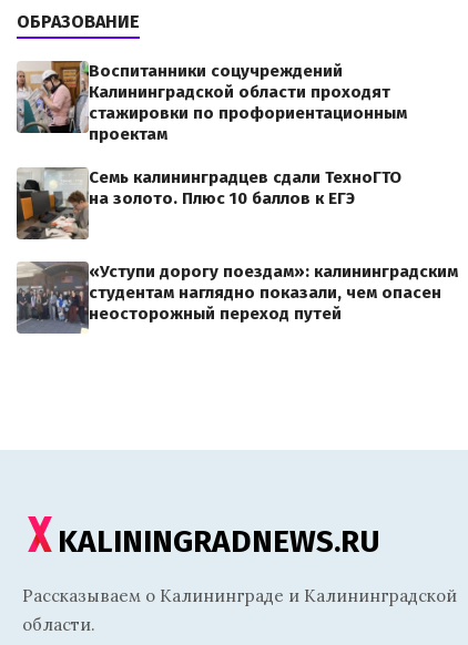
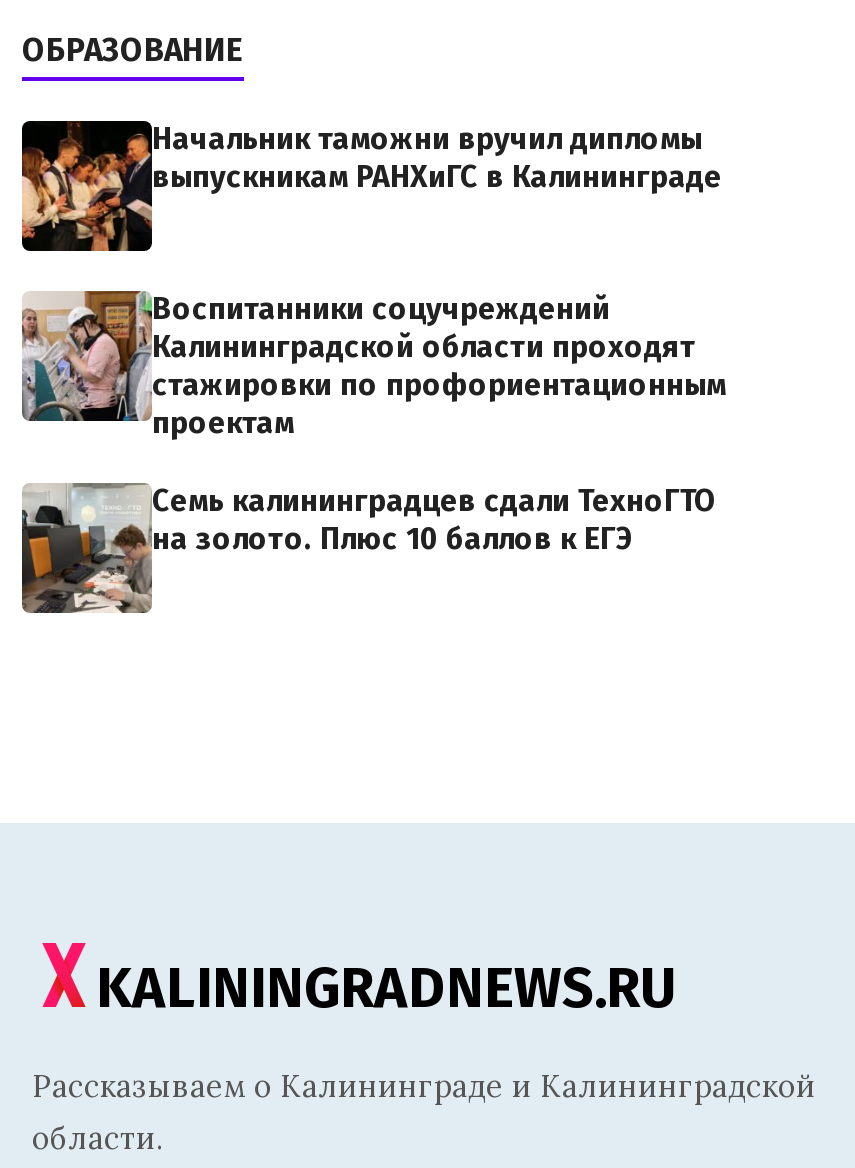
+ [image]
+ Начальник таможни вручил дипломы
+ выпускникам РАНХиГС в Калининграде

moved down: [image] | Воспитанники соцучреждений | Калининградской области проходят | стажировки по профориентационным | проектам | Семь калининградцев сдали ТехноГТО | на золото. Плюс 10 баллов к ЕГЭ

- [image]
- «Уступи дорогу поездам»: калининградским
- студентам наглядно показали, чем опасен
- неосторожный переход путей
